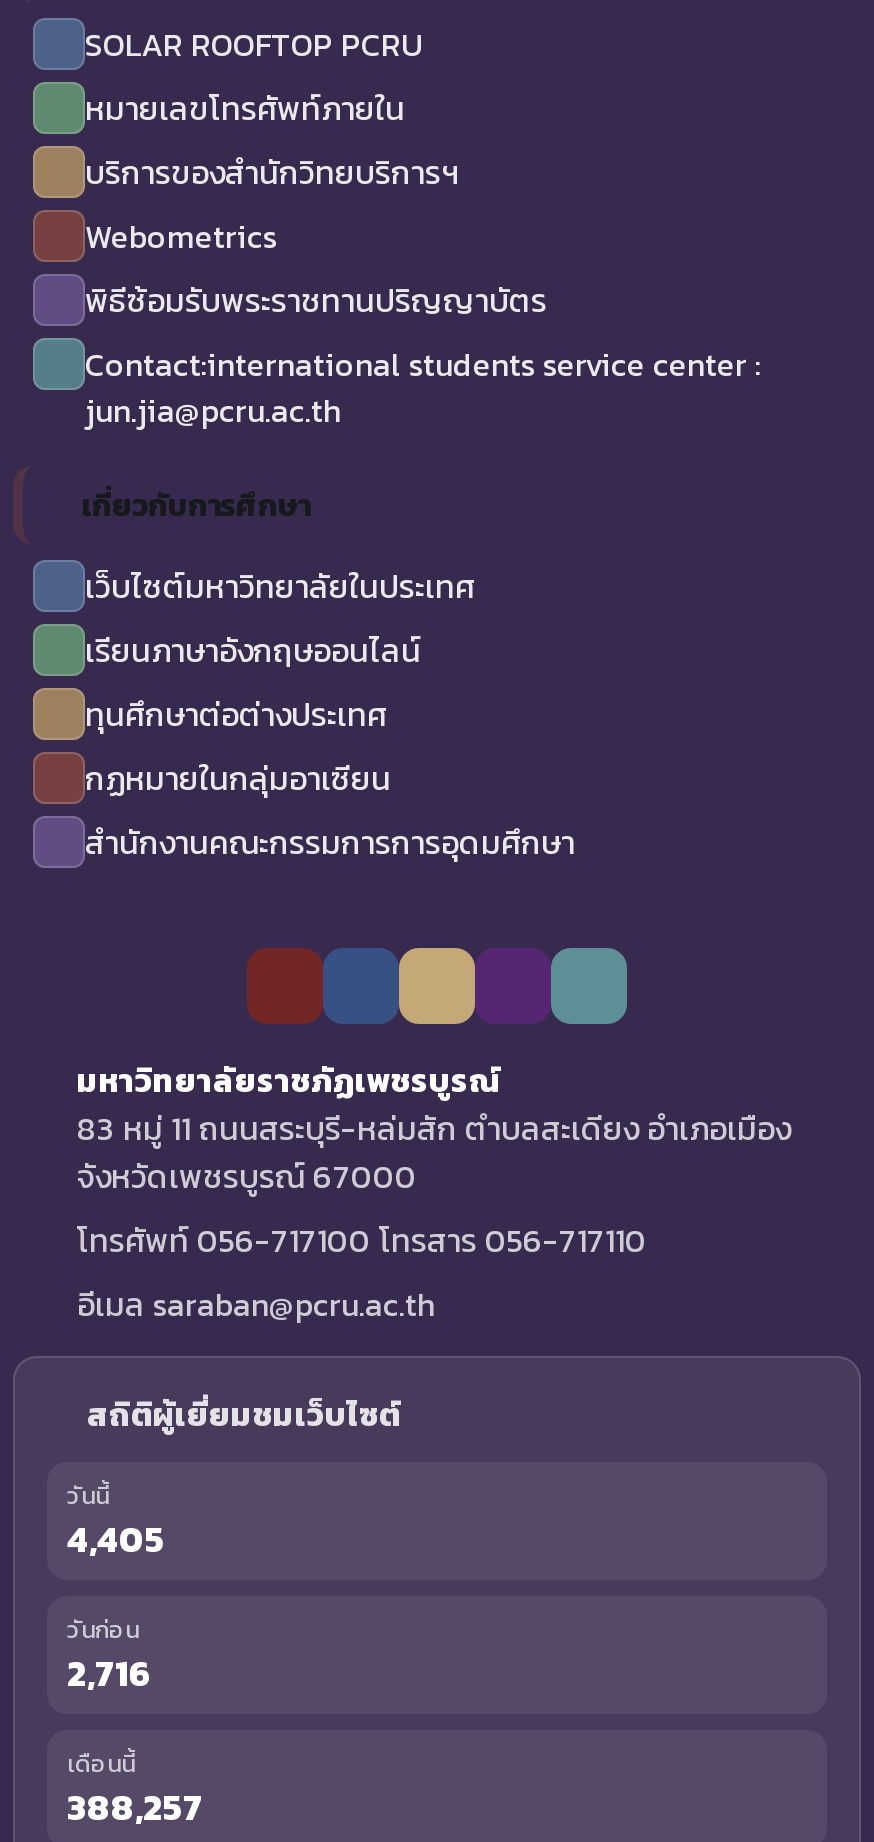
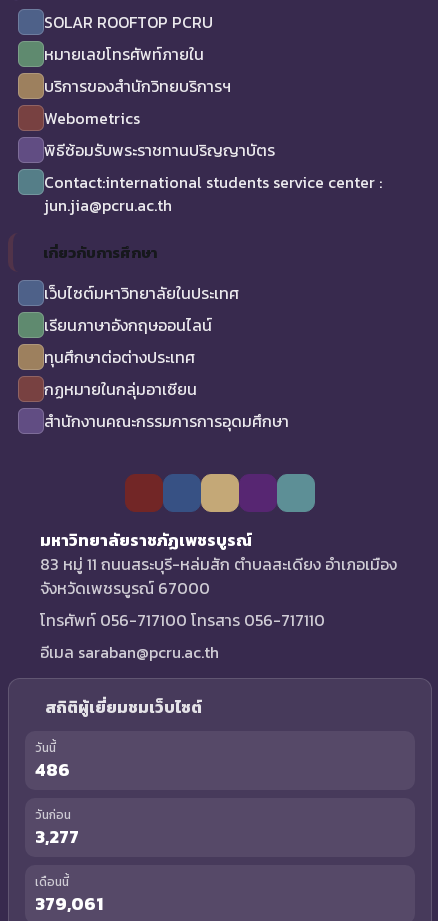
- 4,405
+ 486

- 2,716
+ 3,277

- 388,257
+ 379,061
